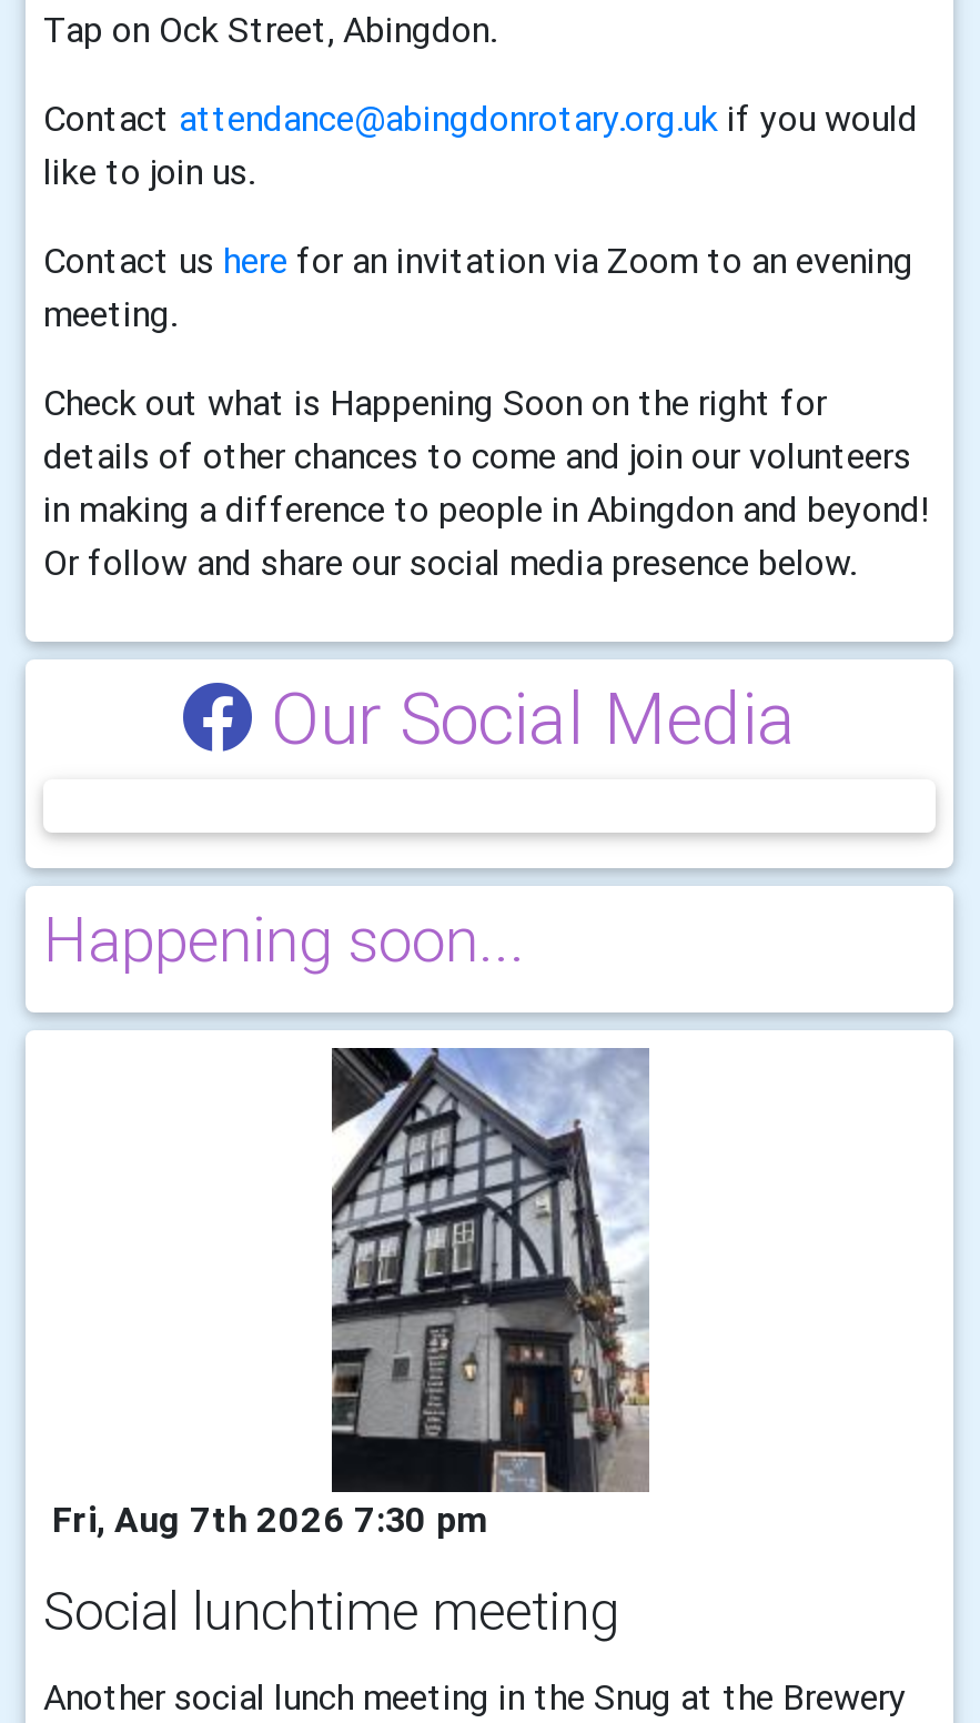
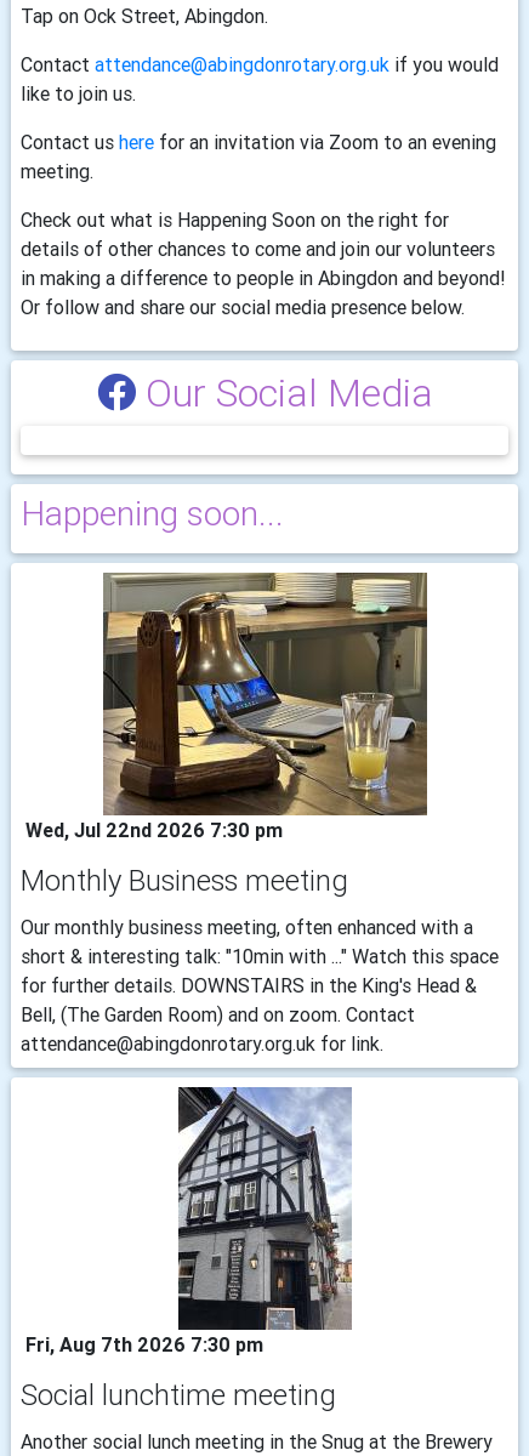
+ [image]
+ Wed, Jul 22nd 2026 7:30 pm
+ Monthly Business meeting
+ Our monthly business meeting, often enhanced with a
+ short & interesting talk: "10min with ..." Watch this space
+ for further details. DOWNSTAIRS in the King's Head &
+ Bell, (The Garden Room) and on zoom. Contact
+ attendance@abingdonrotary.org.uk for link.
